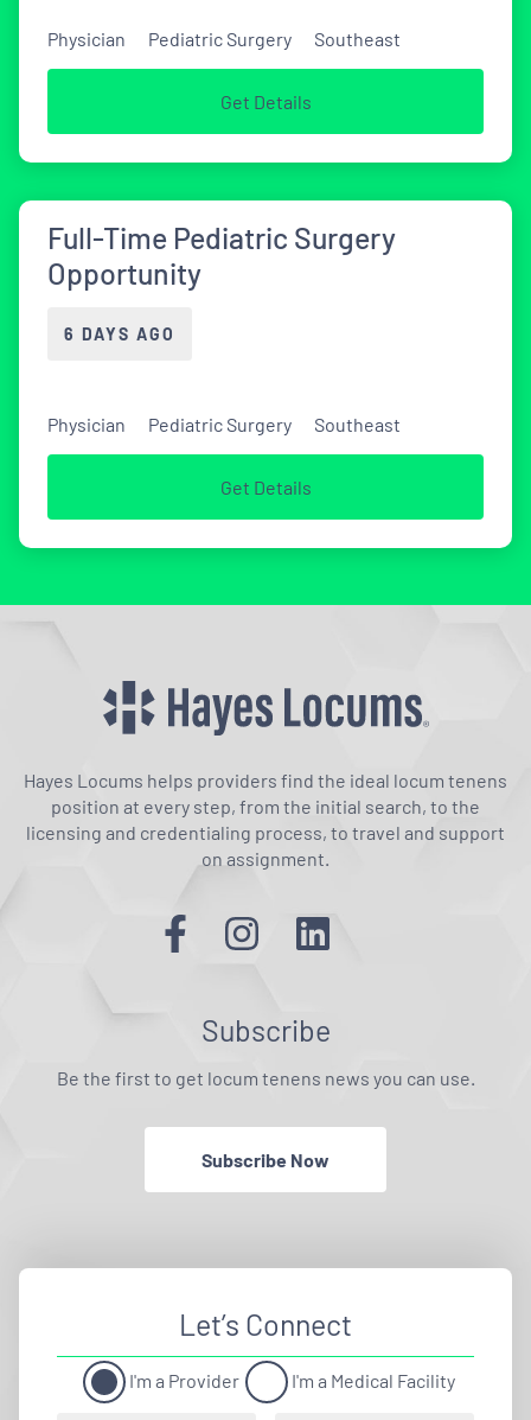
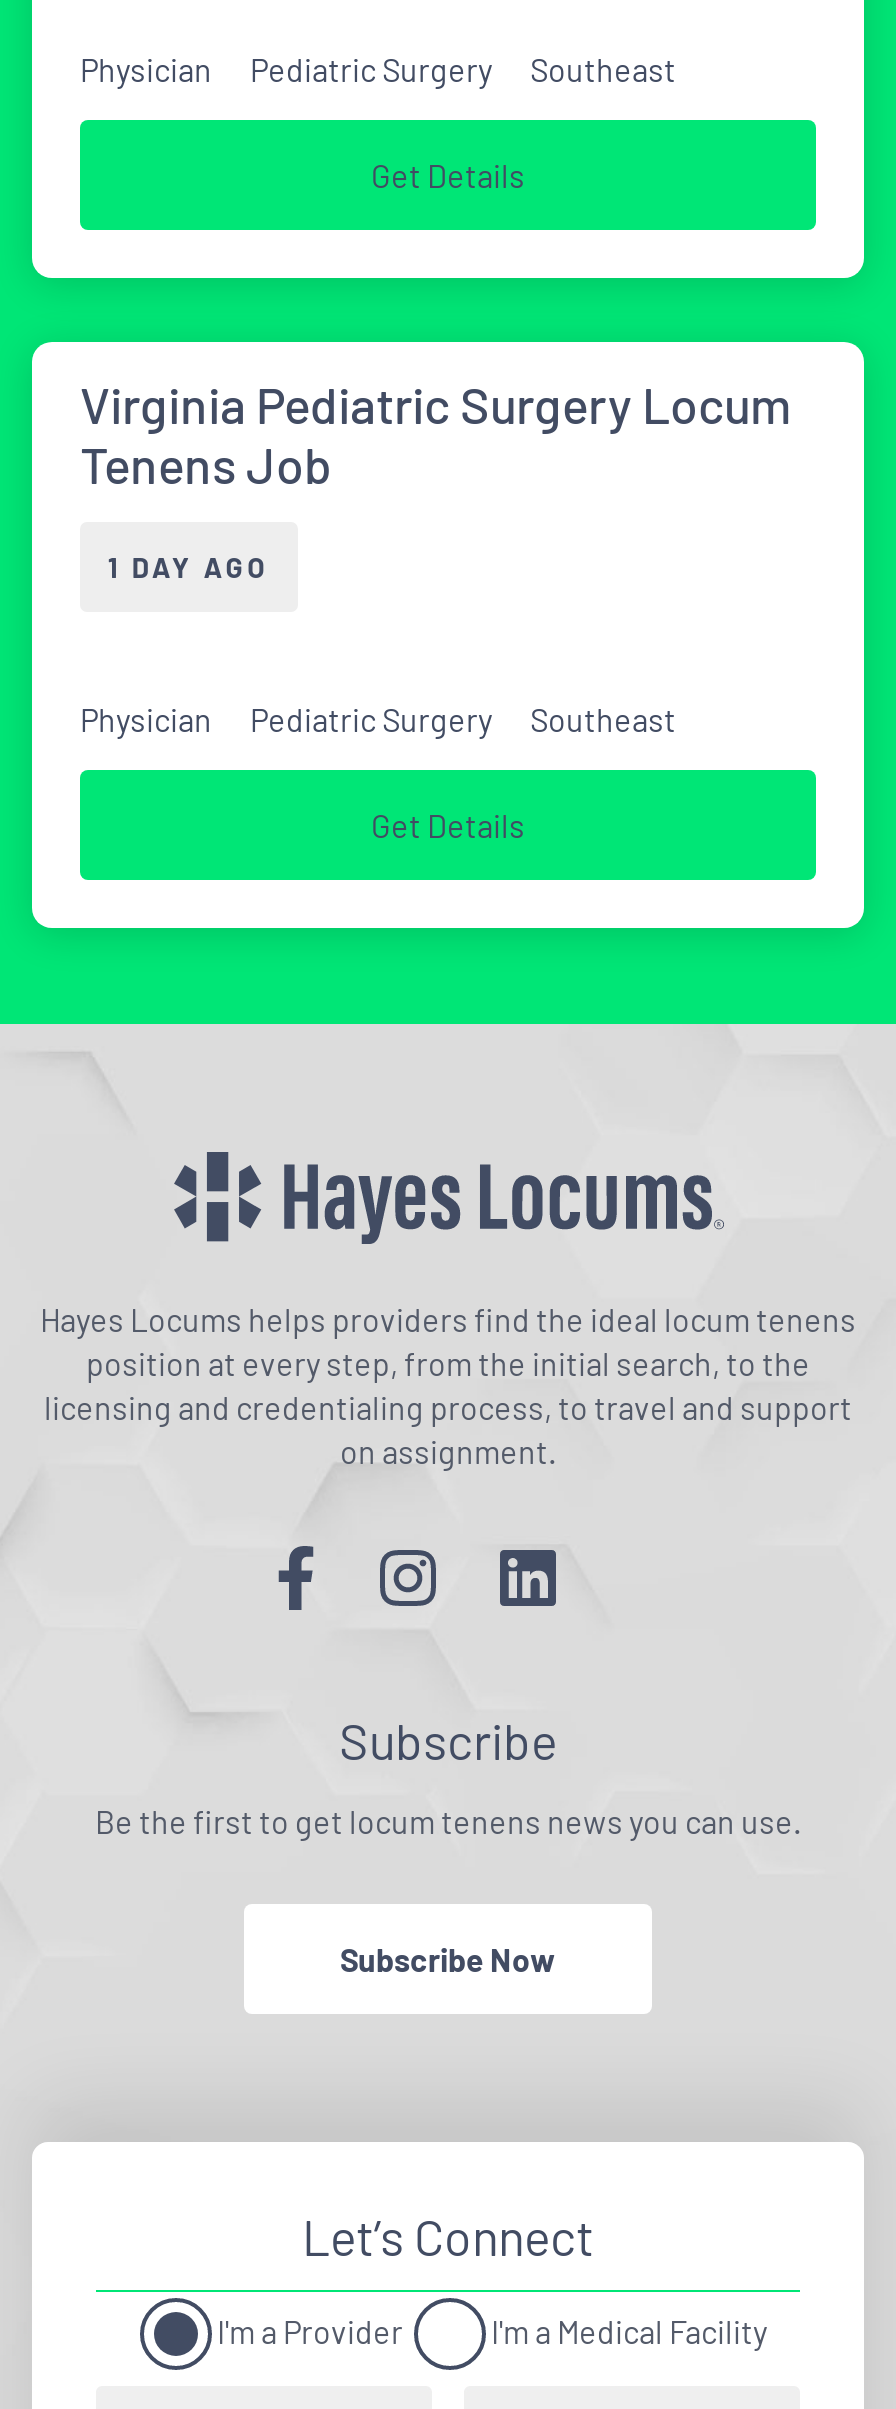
- Full-Time Pediatric Surgery
- Opportunity
+ Virginia Pediatric Surgery Locum
+ Tenens Job

- 6 DAYS AGO
+ 1 DAY AGO
